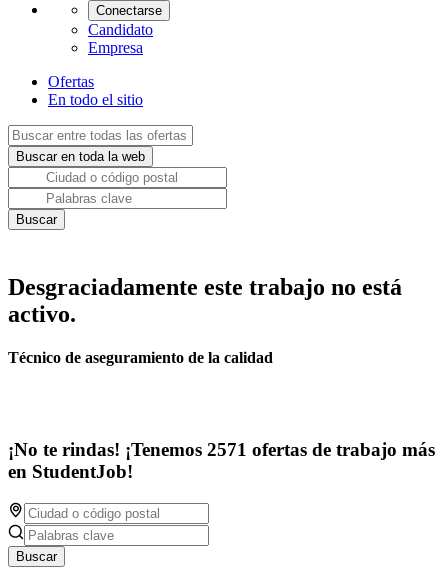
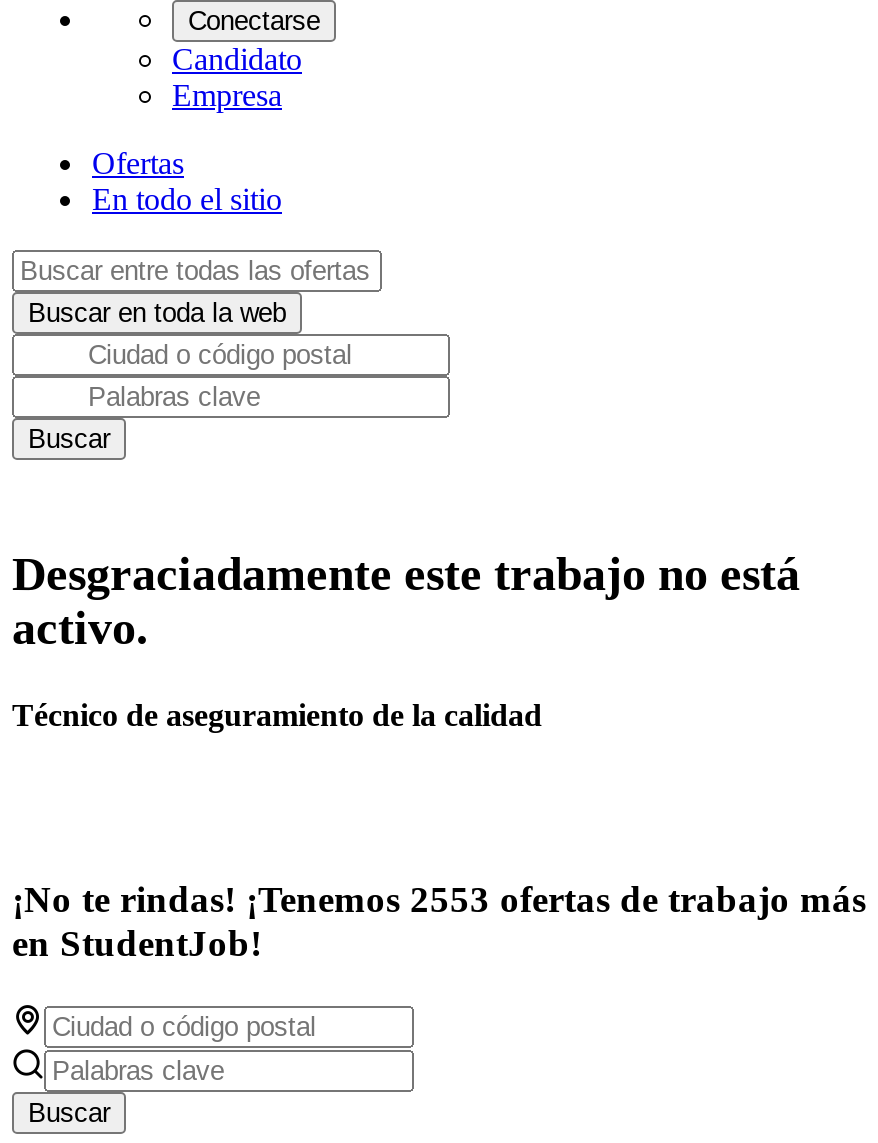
- ¡No te rindas! ¡Tenemos 2571 ofertas de trabajo más
+ ¡No te rindas! ¡Tenemos 2553 ofertas de trabajo más
